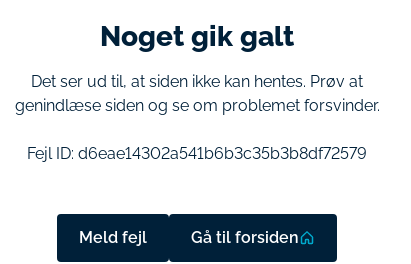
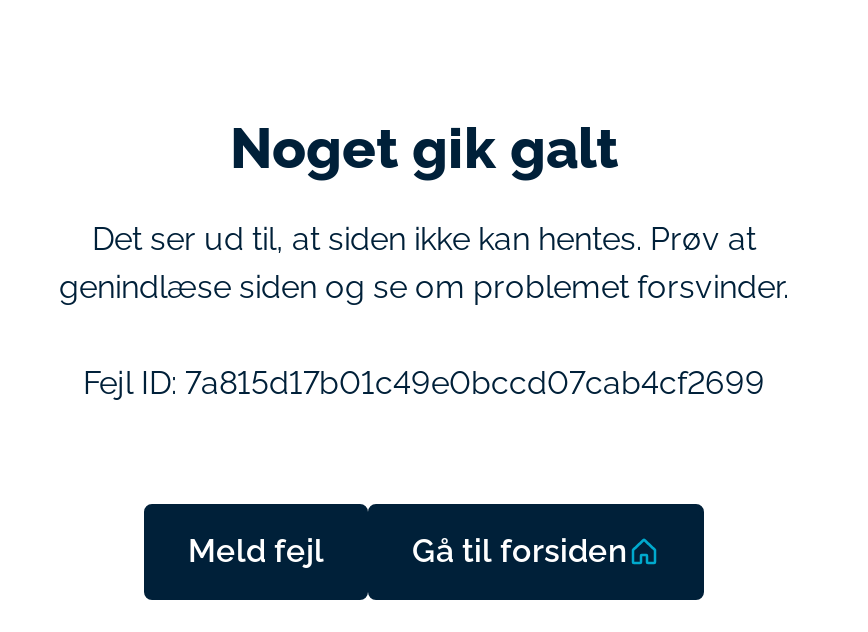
- Fejl ID: d6eae14302a541b6b3c35b3b8df72579
+ Fejl ID: 7a815d17b01c49e0bccd07cab4cf2699
